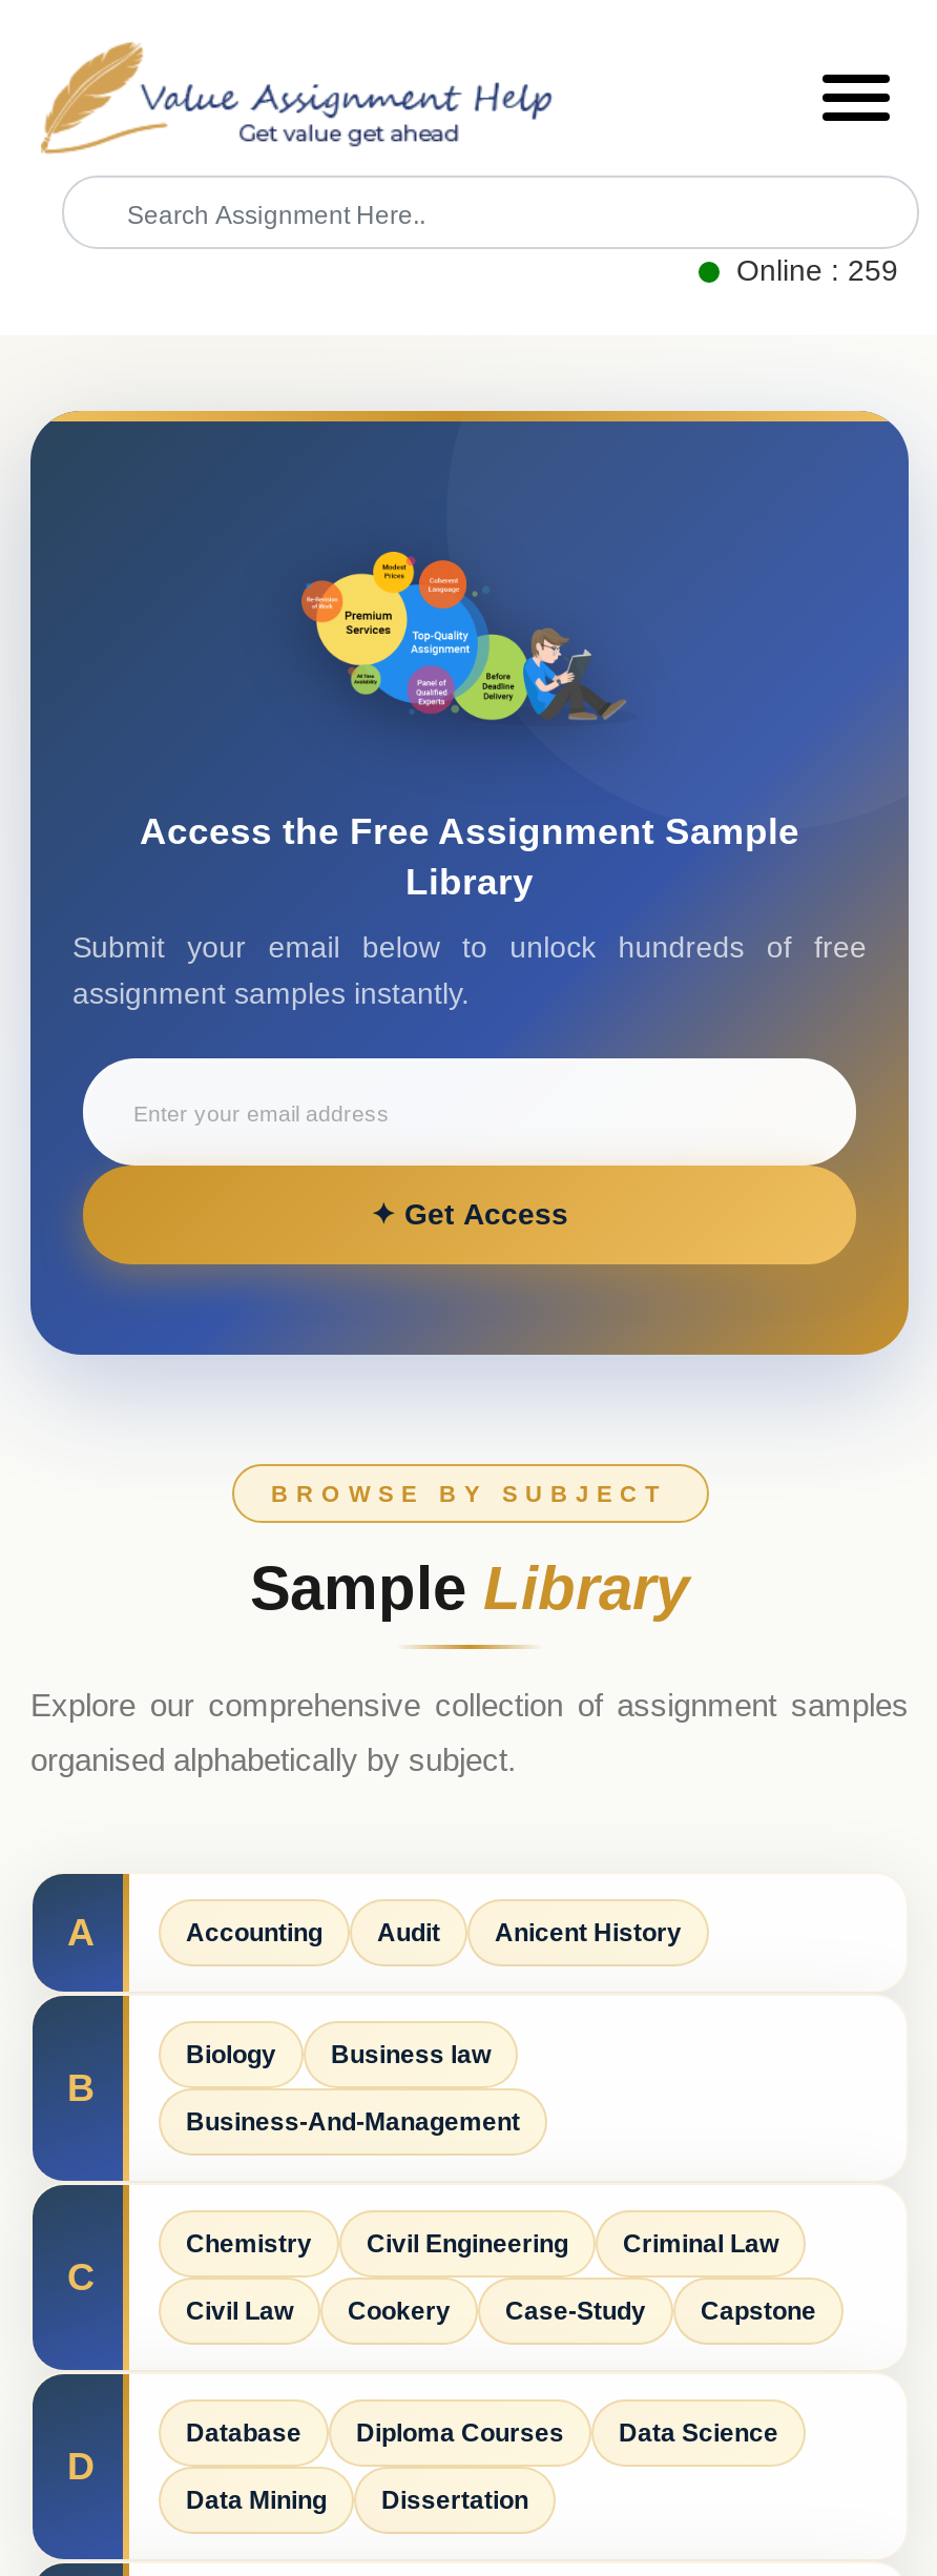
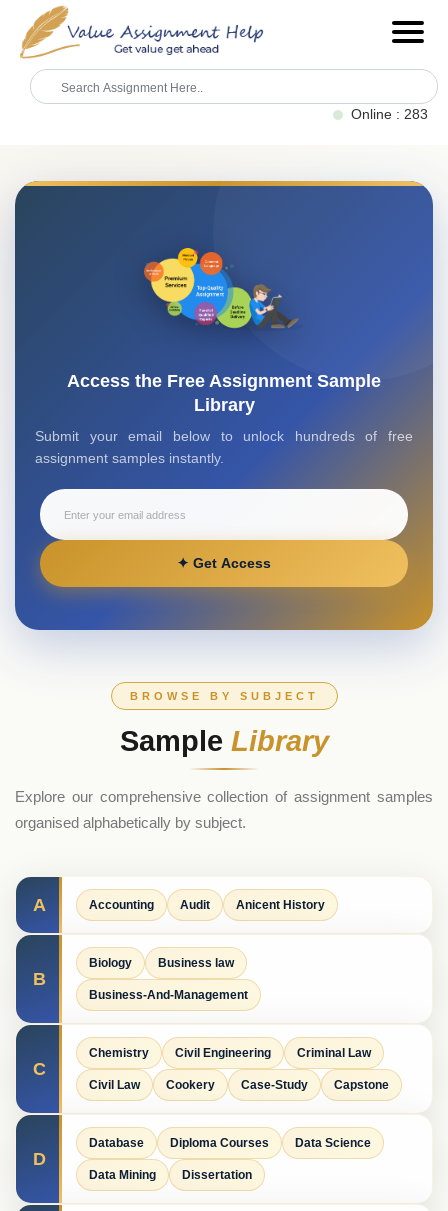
- Online : 259
+ Online : 283
